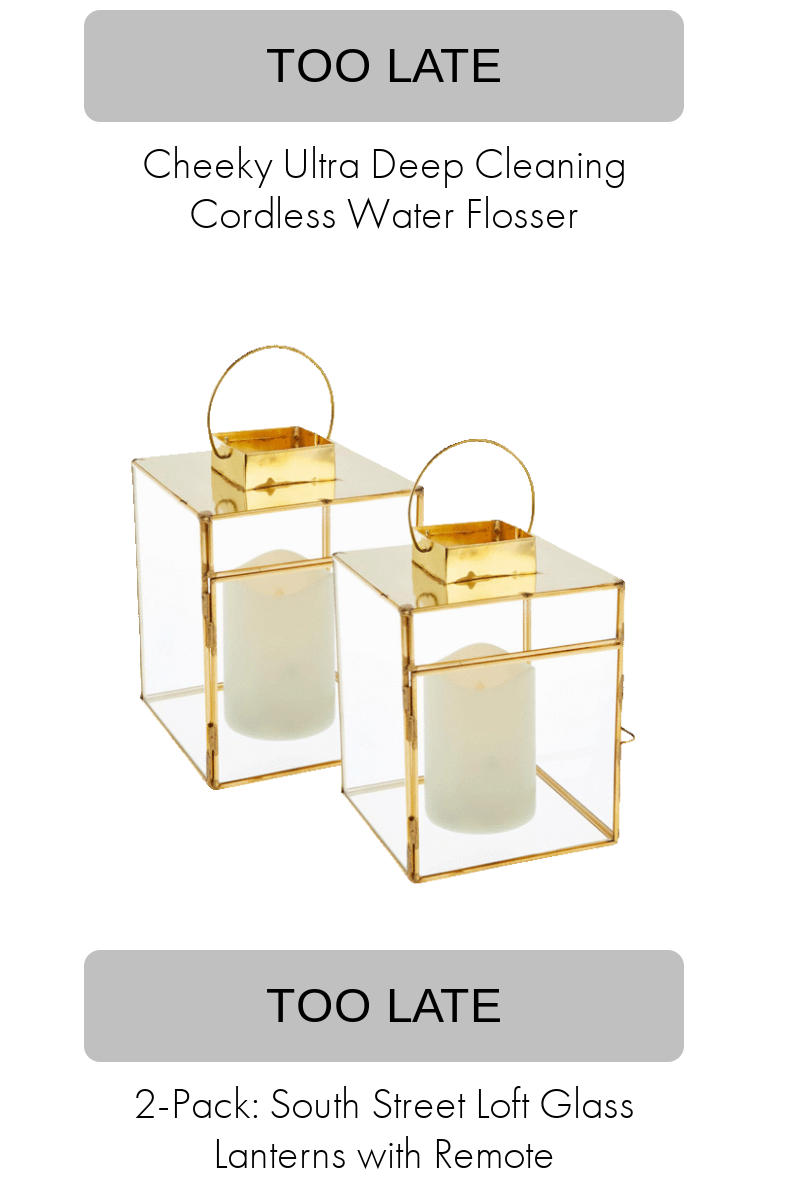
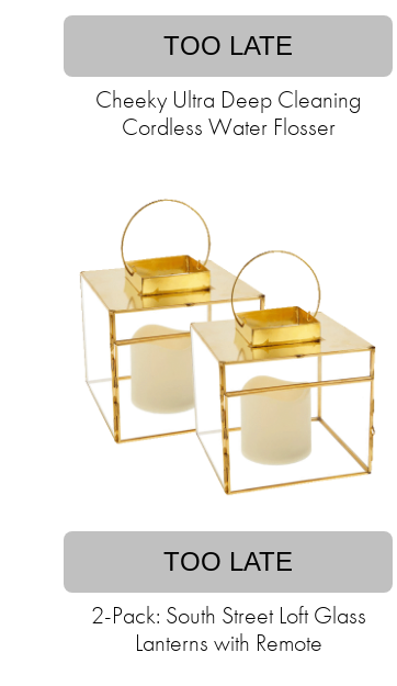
- [image]
+ [image]
